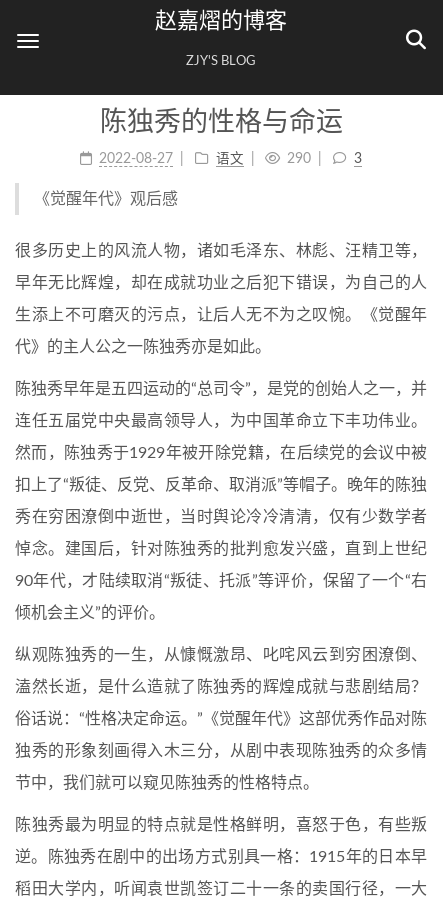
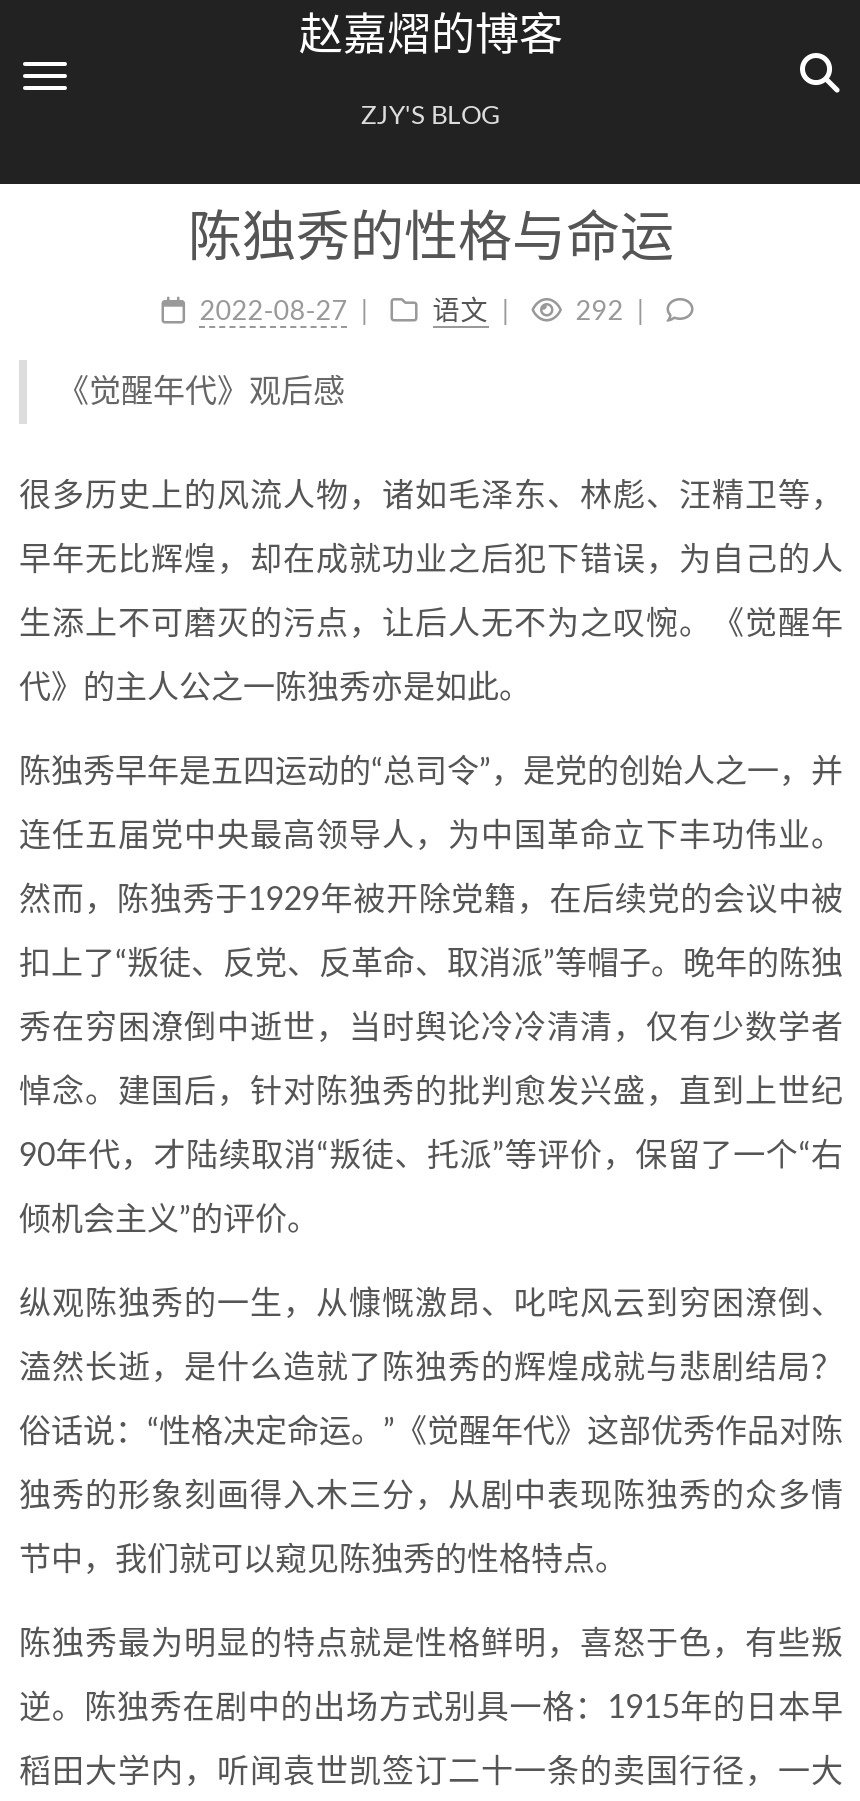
- 290
- 3
+ 292
